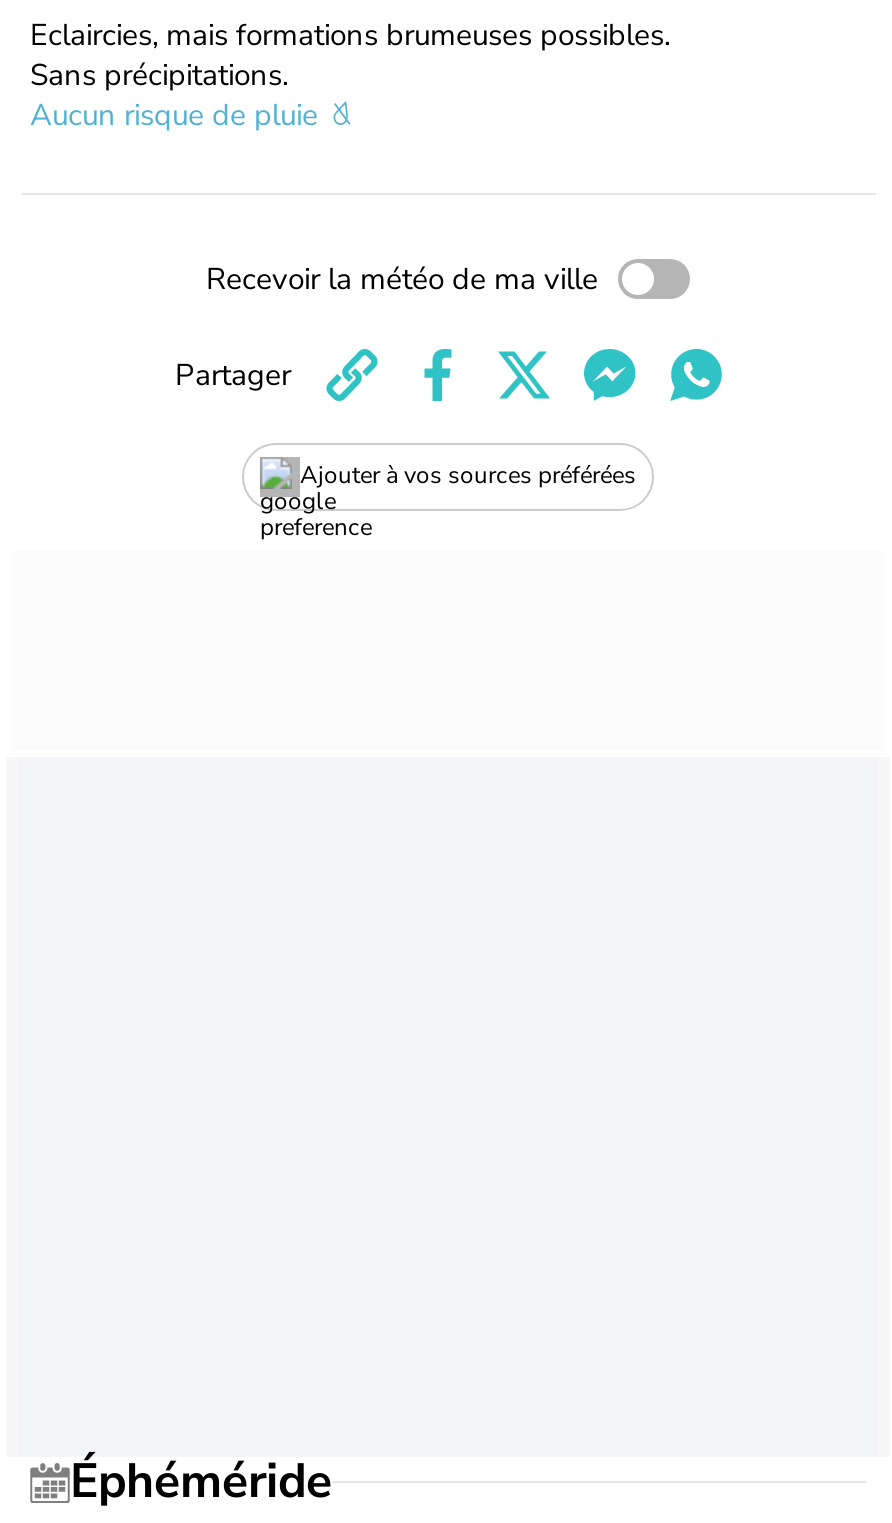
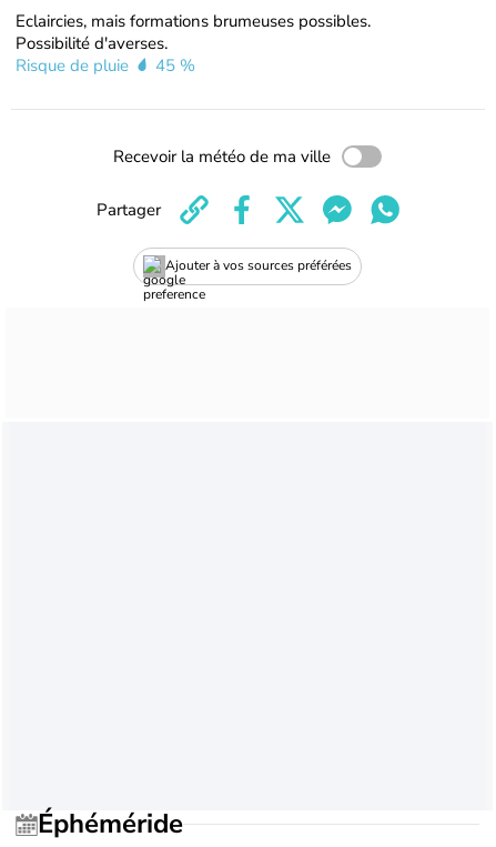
- Sans précipitations.
- Aucun risque de pluie
+ Possibilité d'averses.
+ Risque de pluie
+ 45 %
